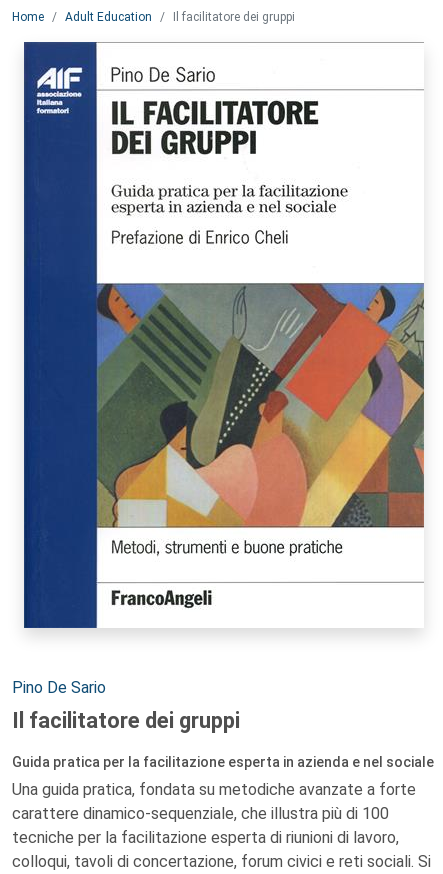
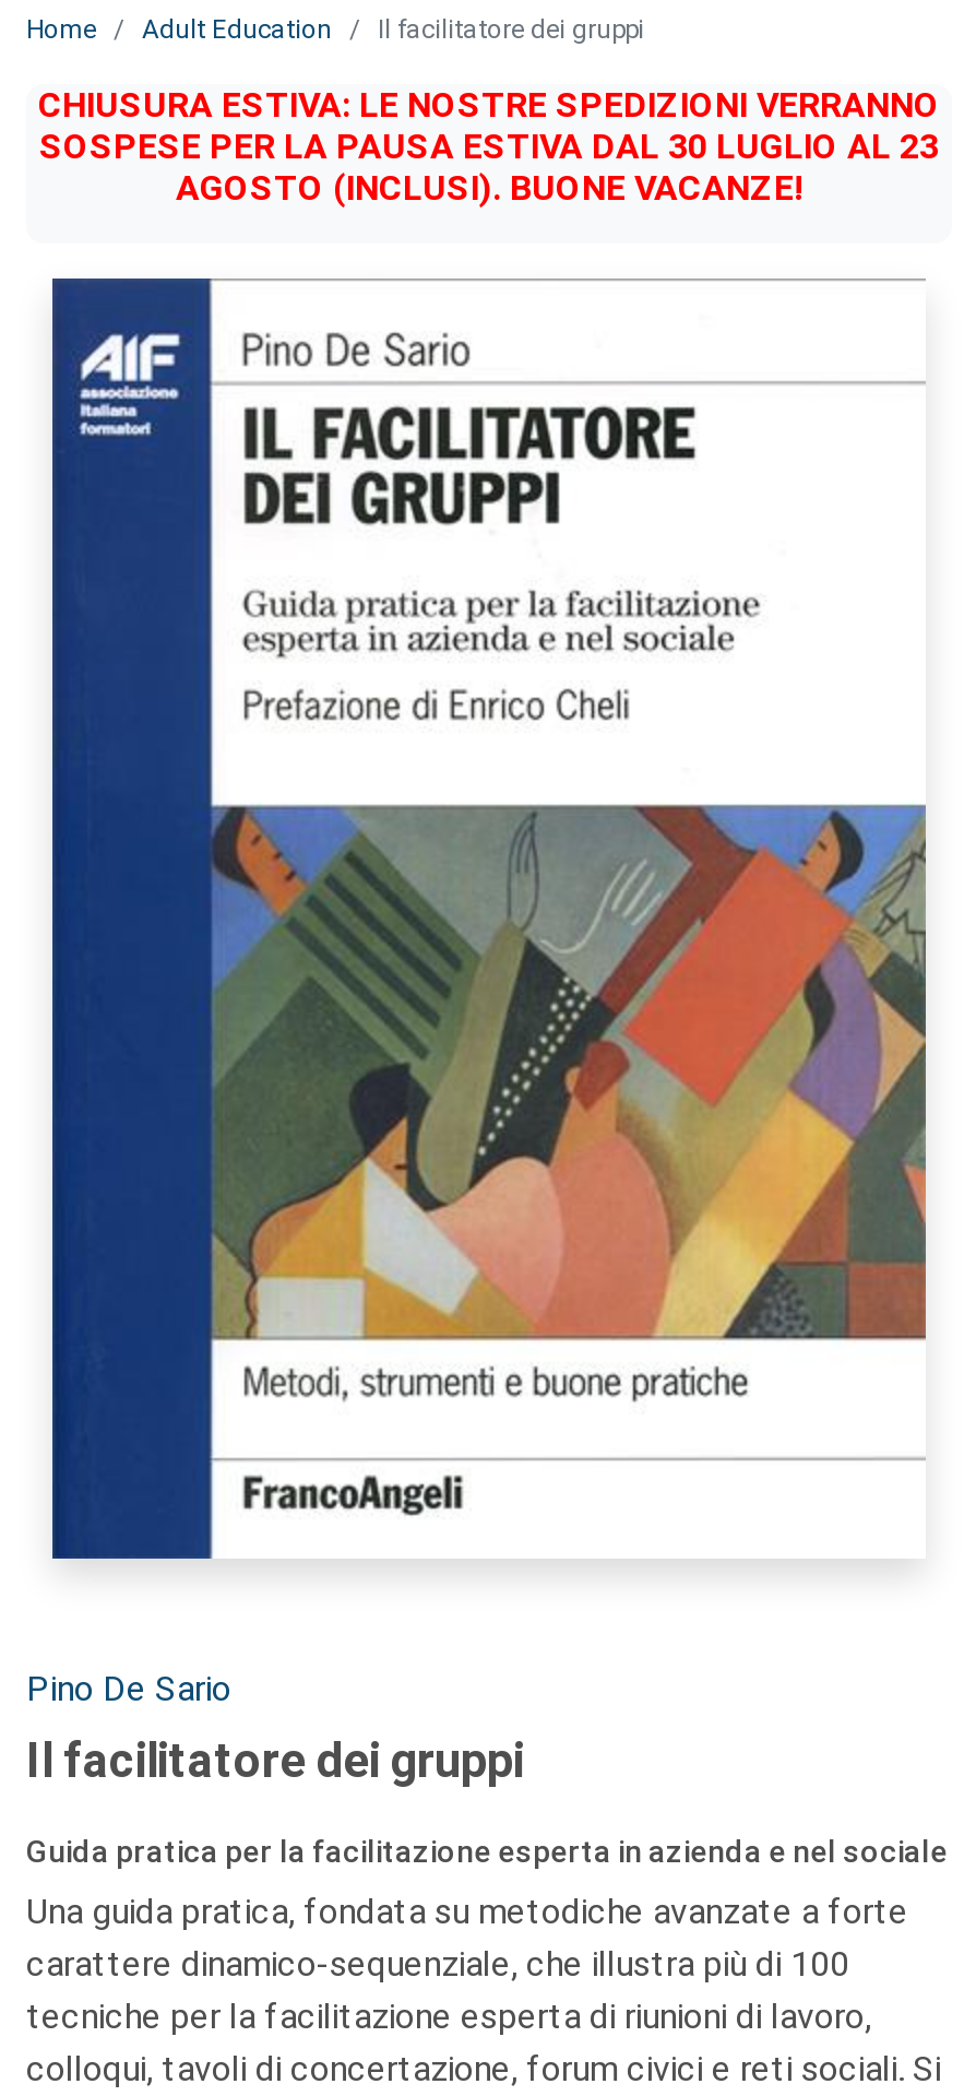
+ CHIUSURA ESTIVA: LE NOSTRE SPEDIZIONI VERRANNO
+ SOSPESE PER LA PAUSA ESTIVA DAL 30 LUGLIO AL 23
+ AGOSTO (INCLUSI). BUONE VACANZE!
